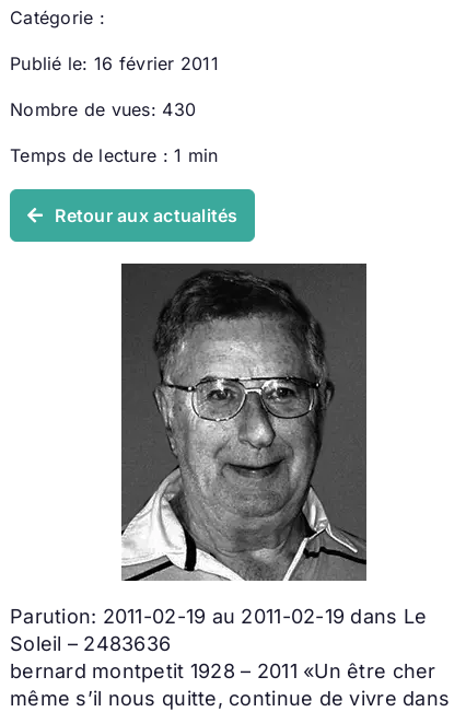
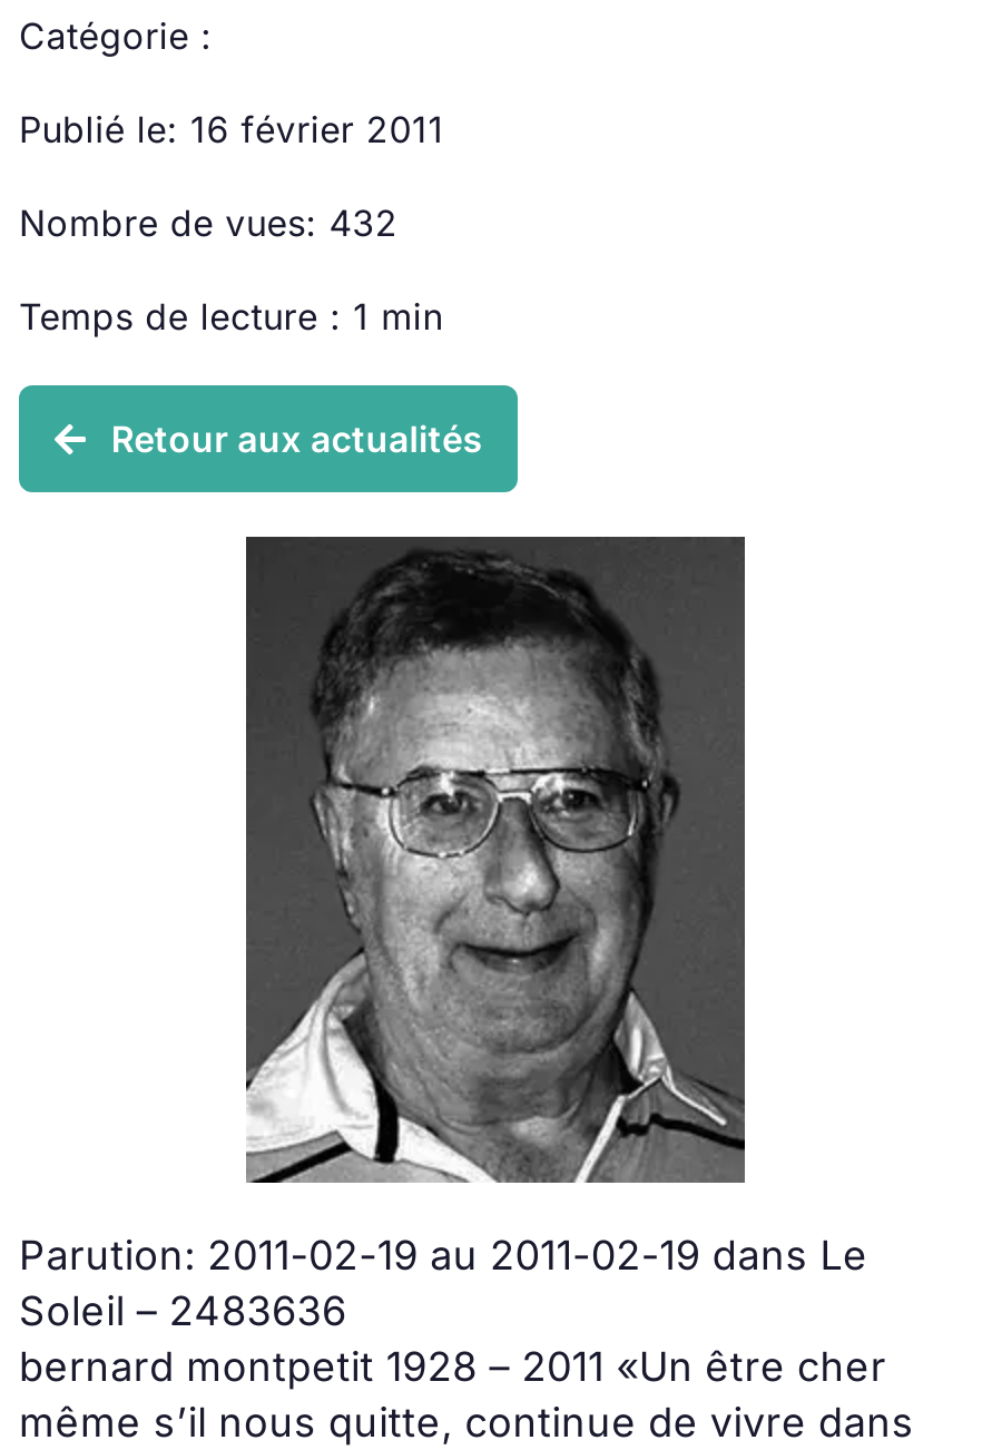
- Nombre de vues: 430
+ Nombre de vues: 432
